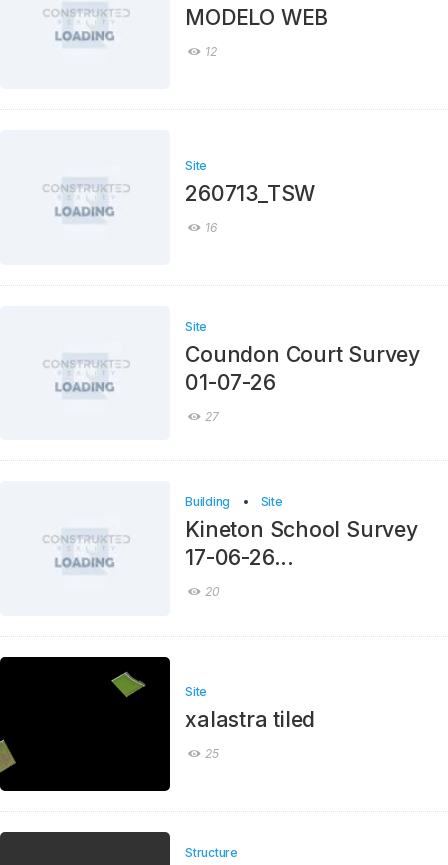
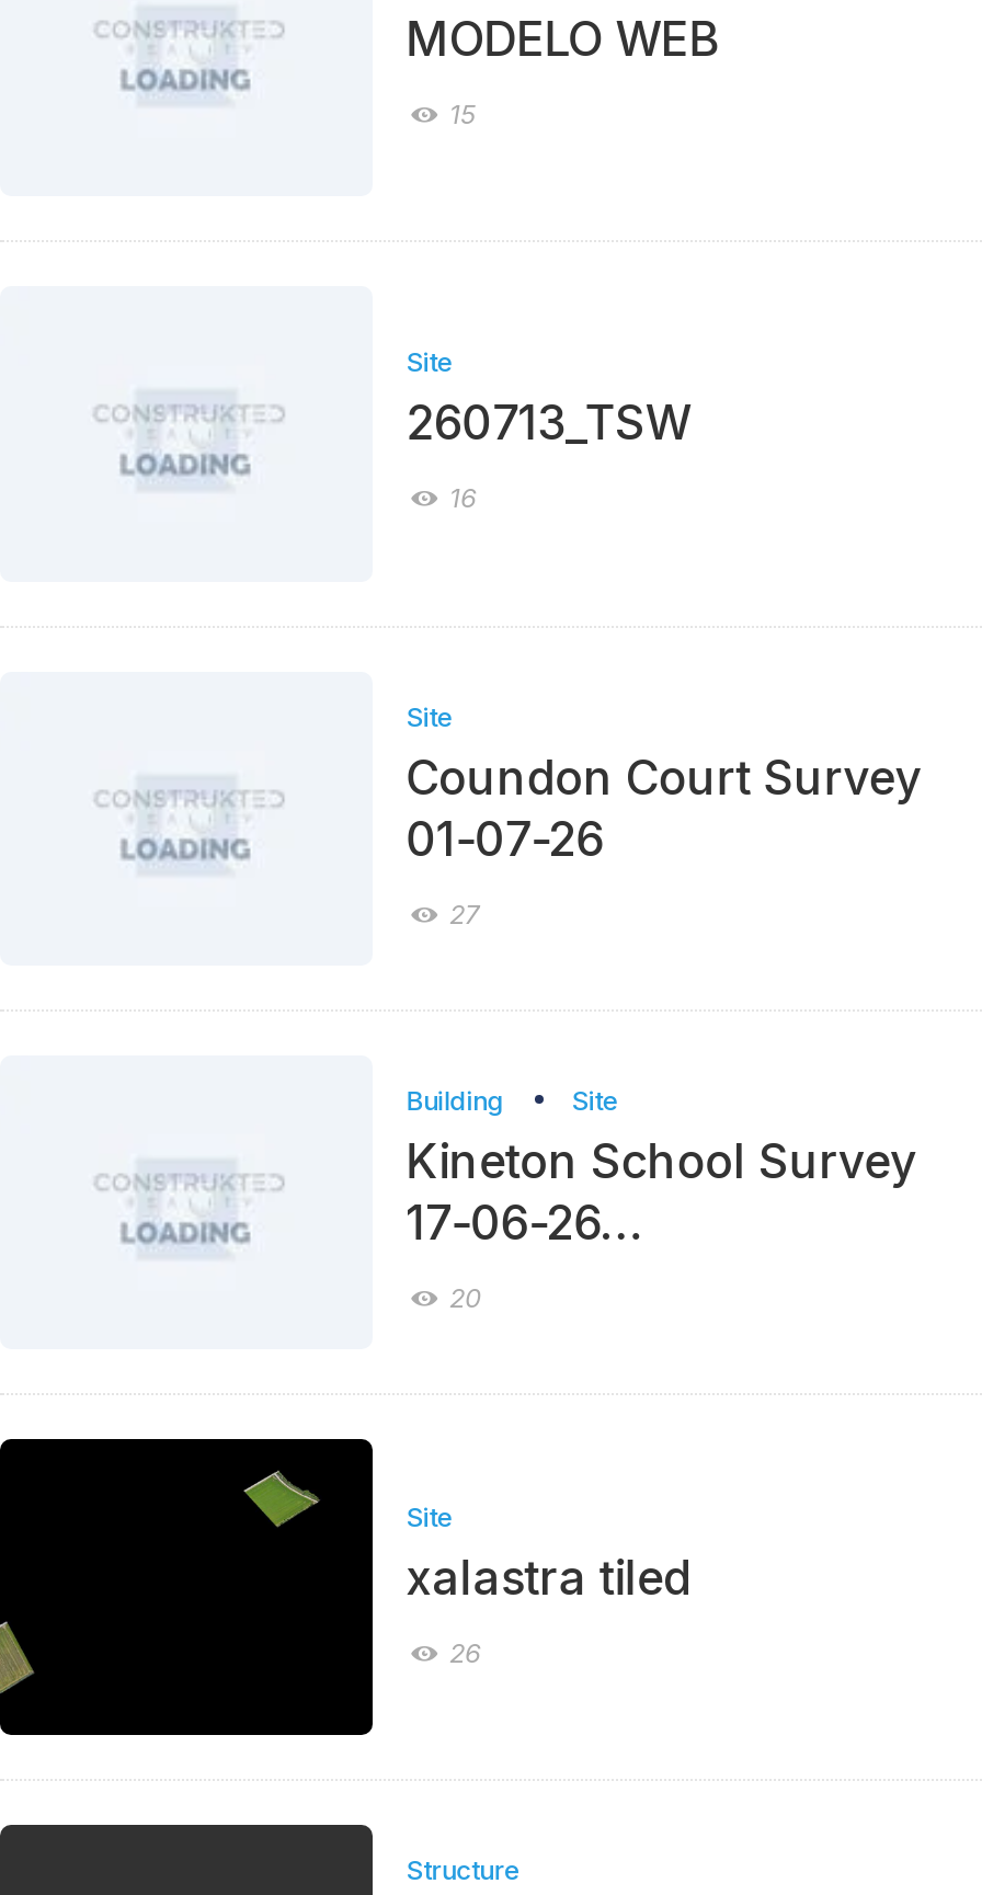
- 12
+ 15

- 25
+ 26
